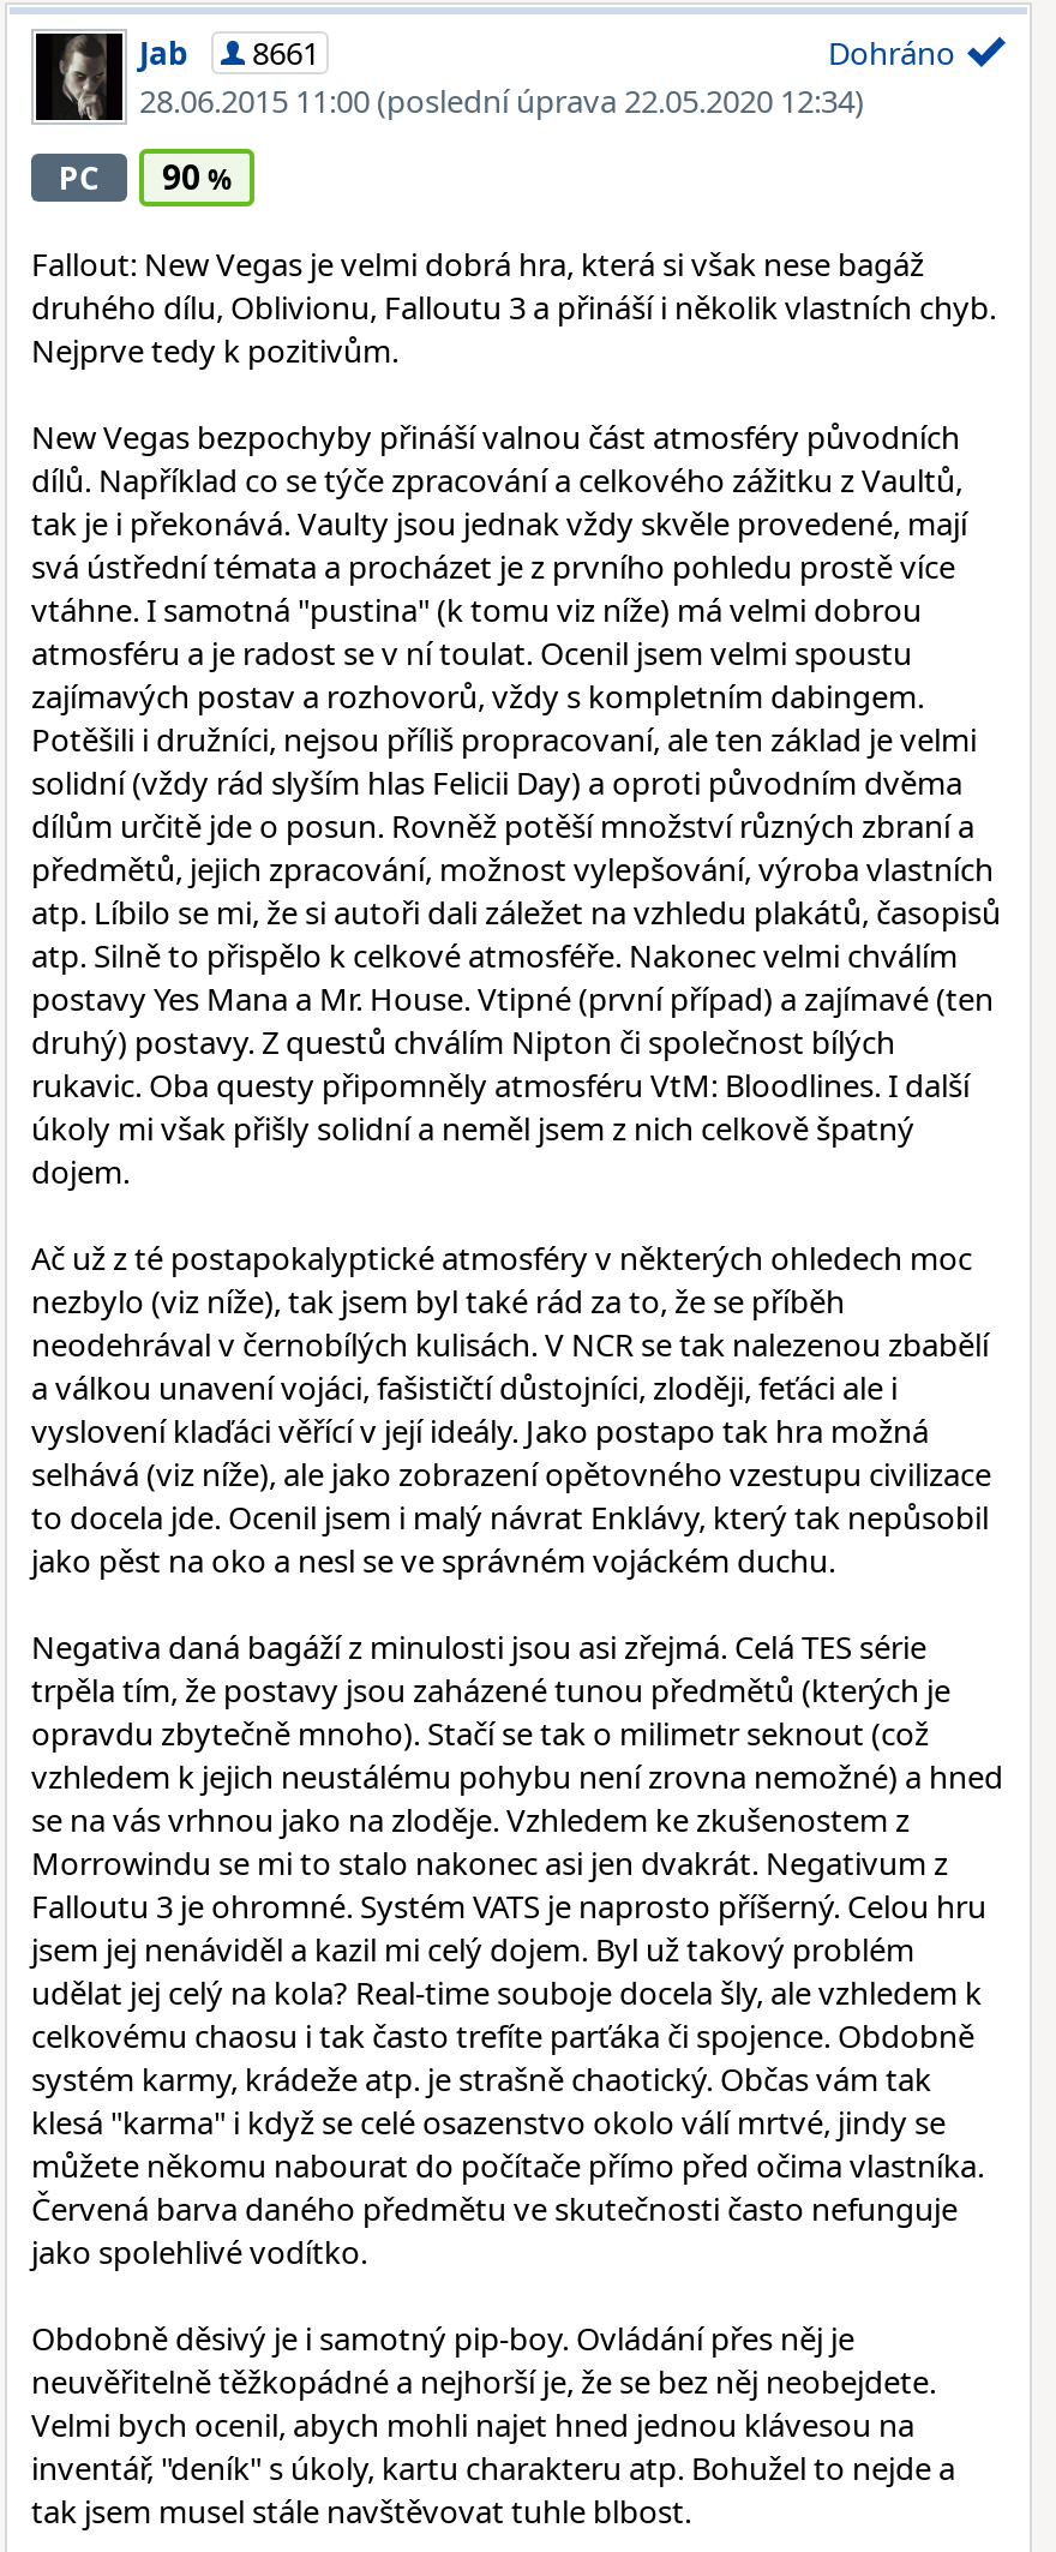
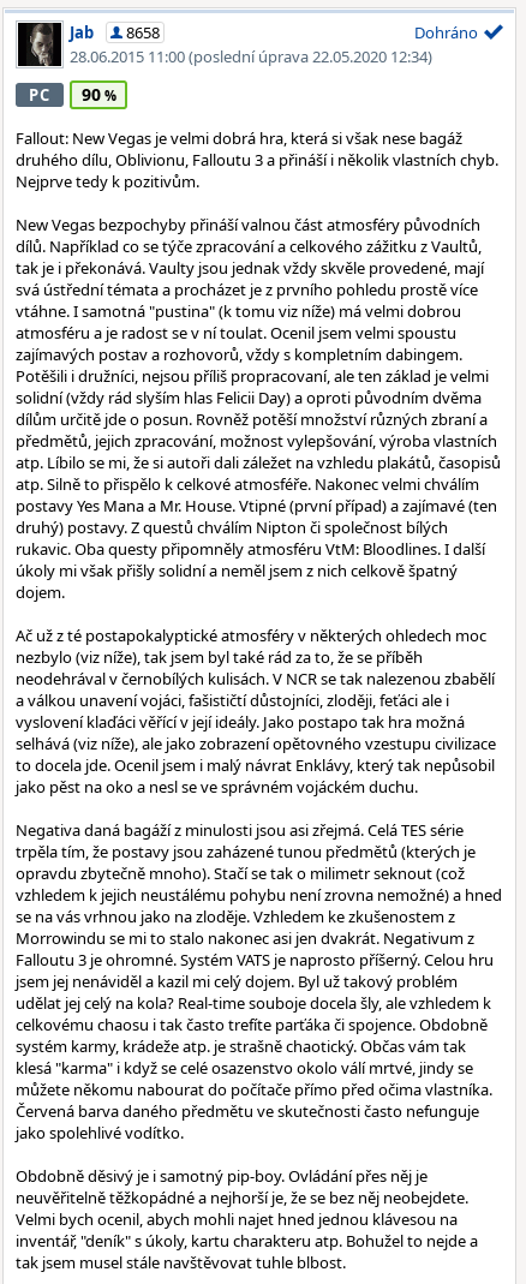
- Jab 8661
+ Jab 8658
